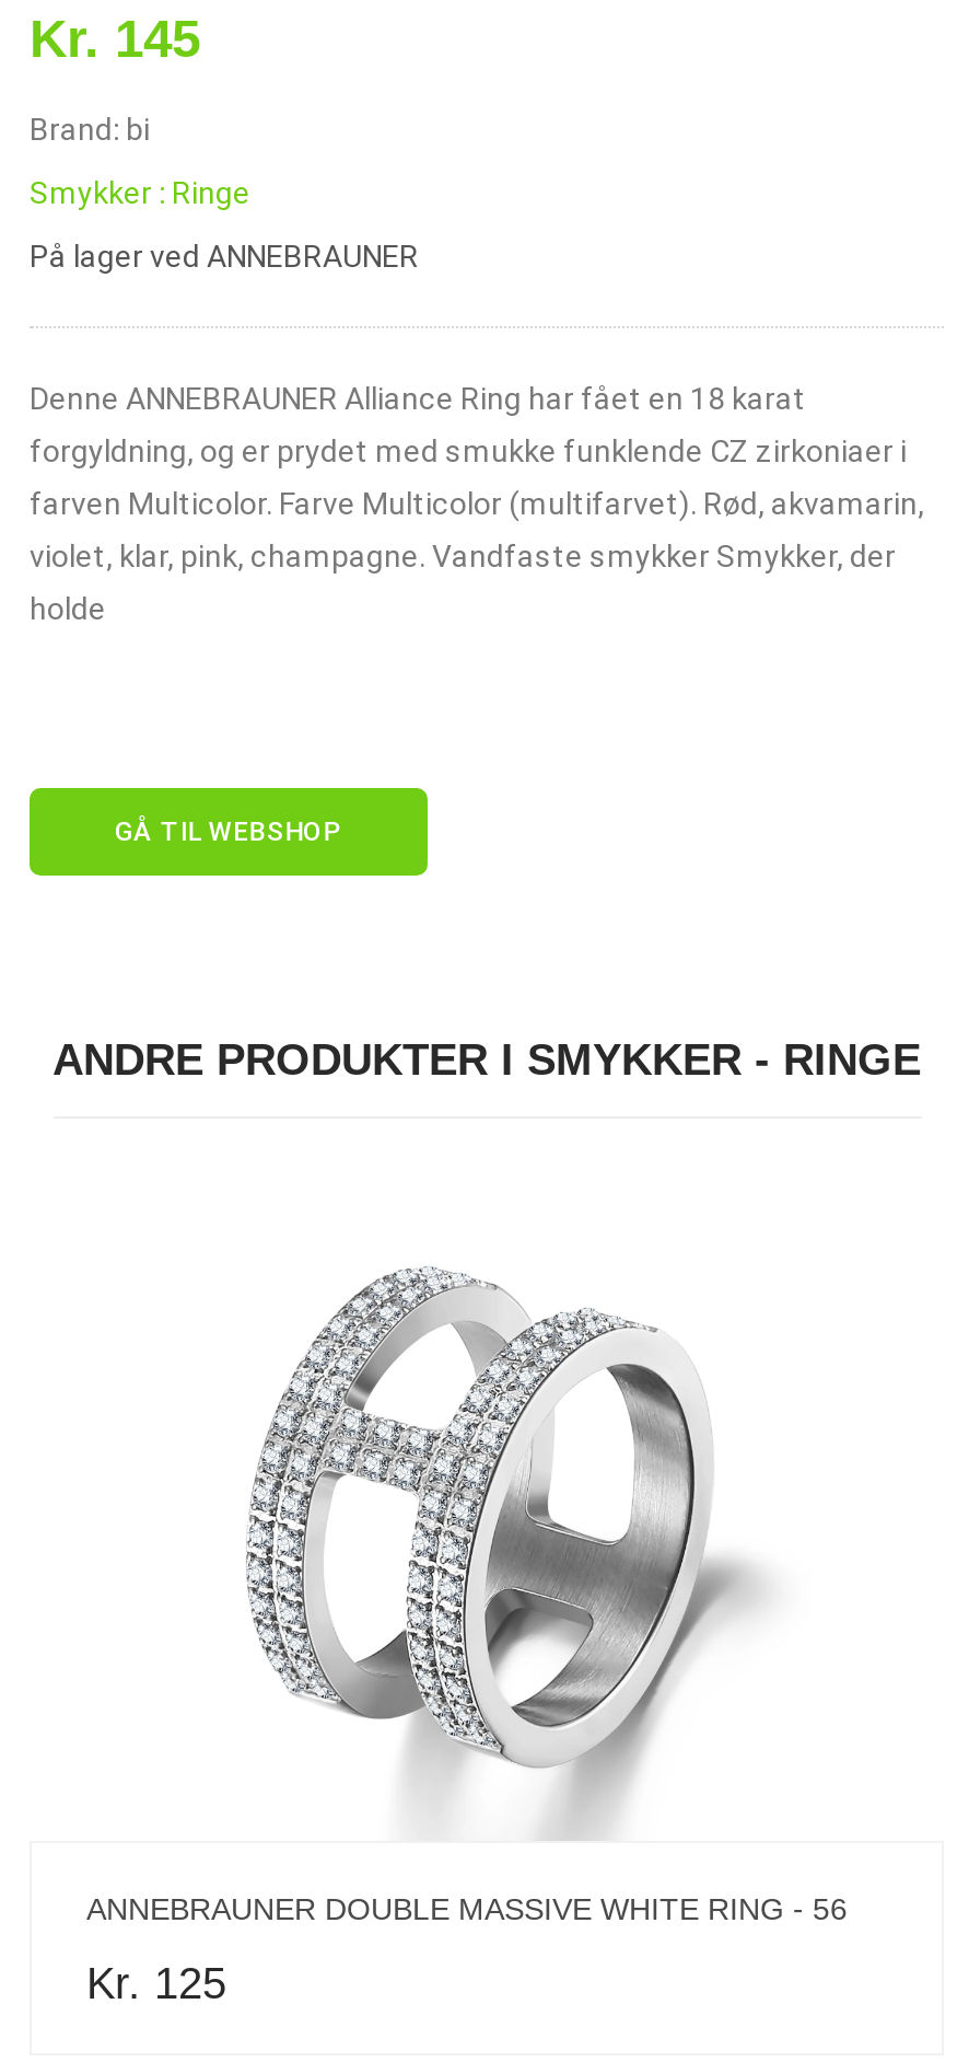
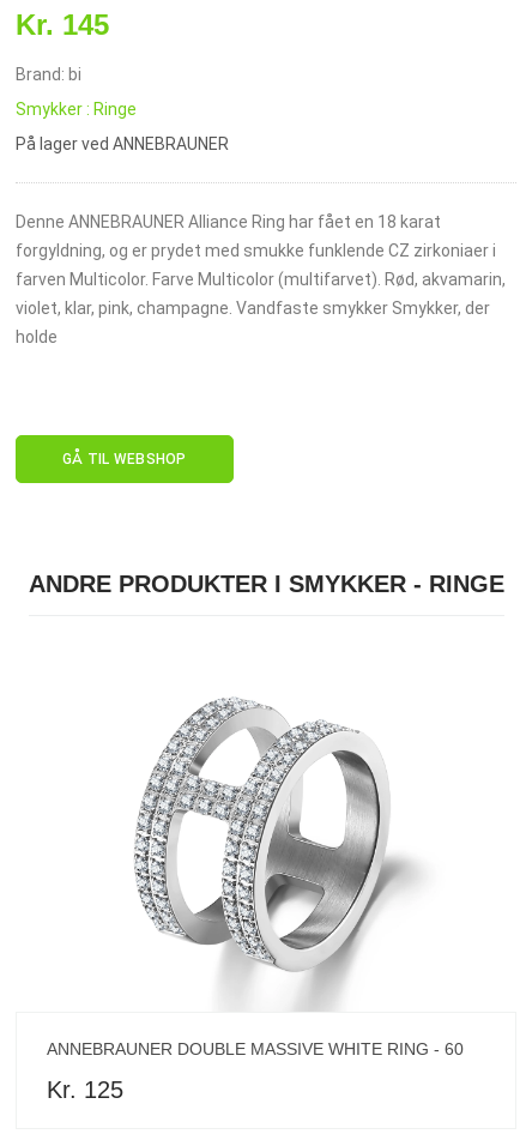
- ANNEBRAUNER DOUBLE MASSIVE WHITE RING - 56
+ ANNEBRAUNER DOUBLE MASSIVE WHITE RING - 60
